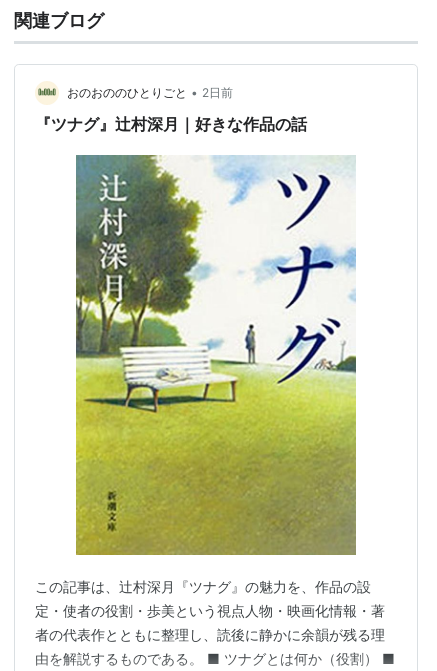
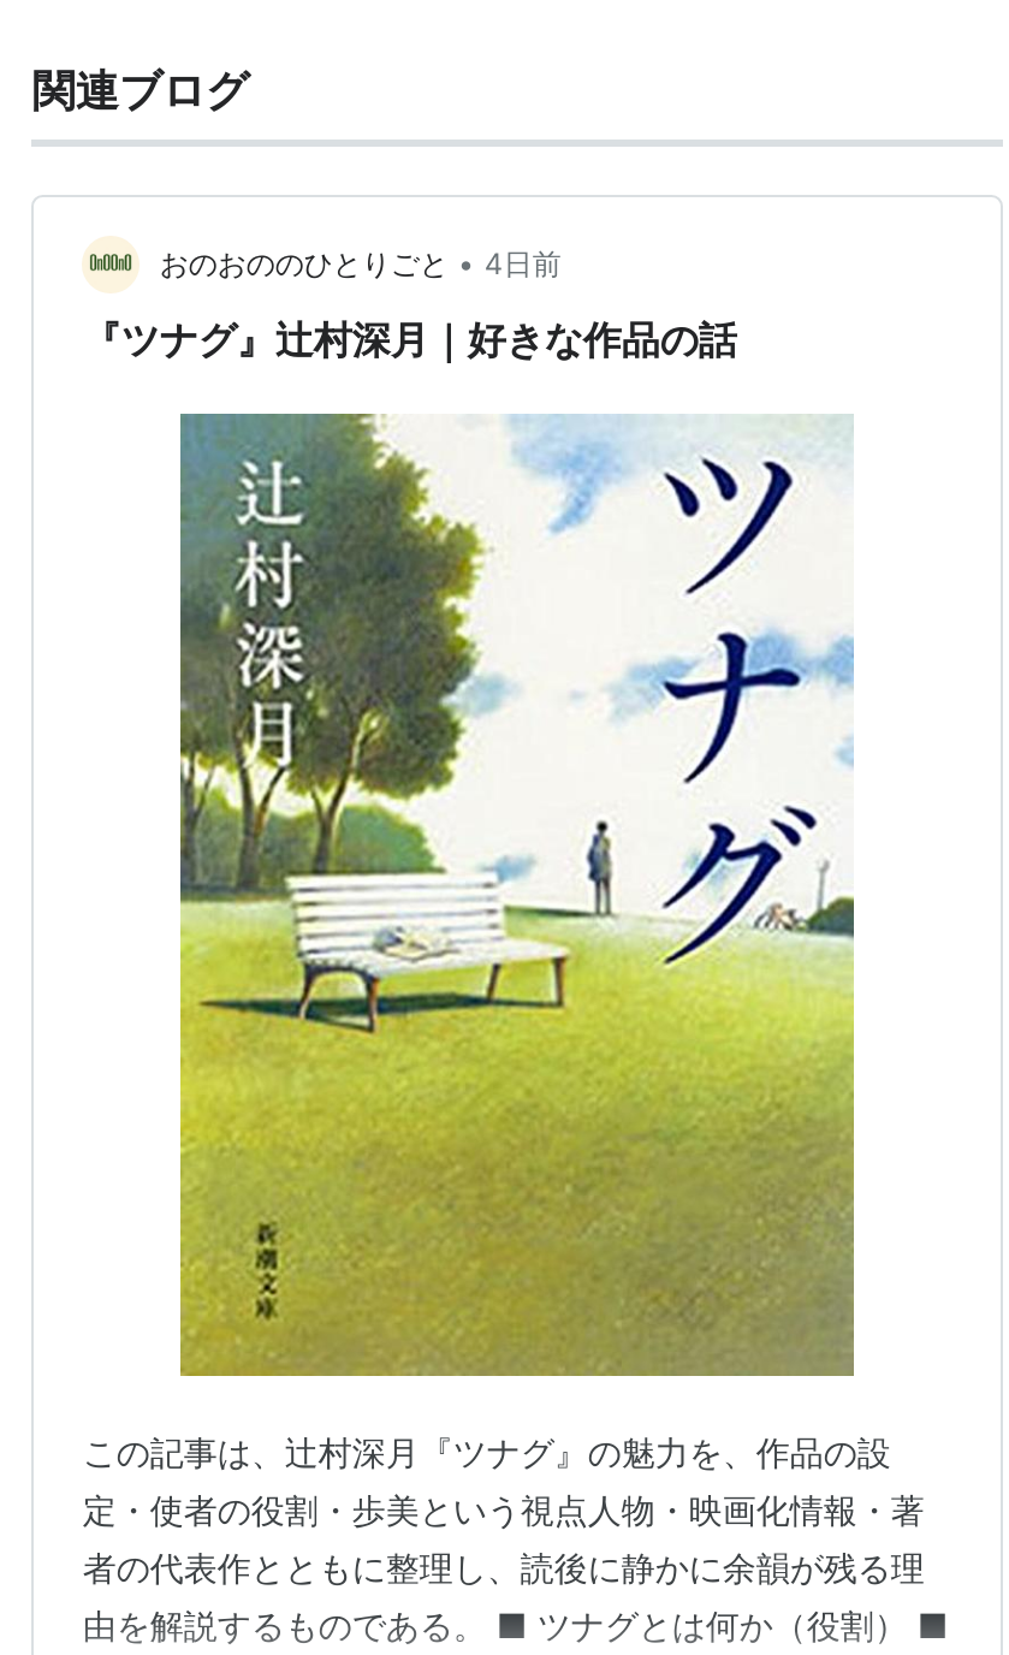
- おのおののひとりごと • 2日前
+ おのおののひとりごと • 4日前
